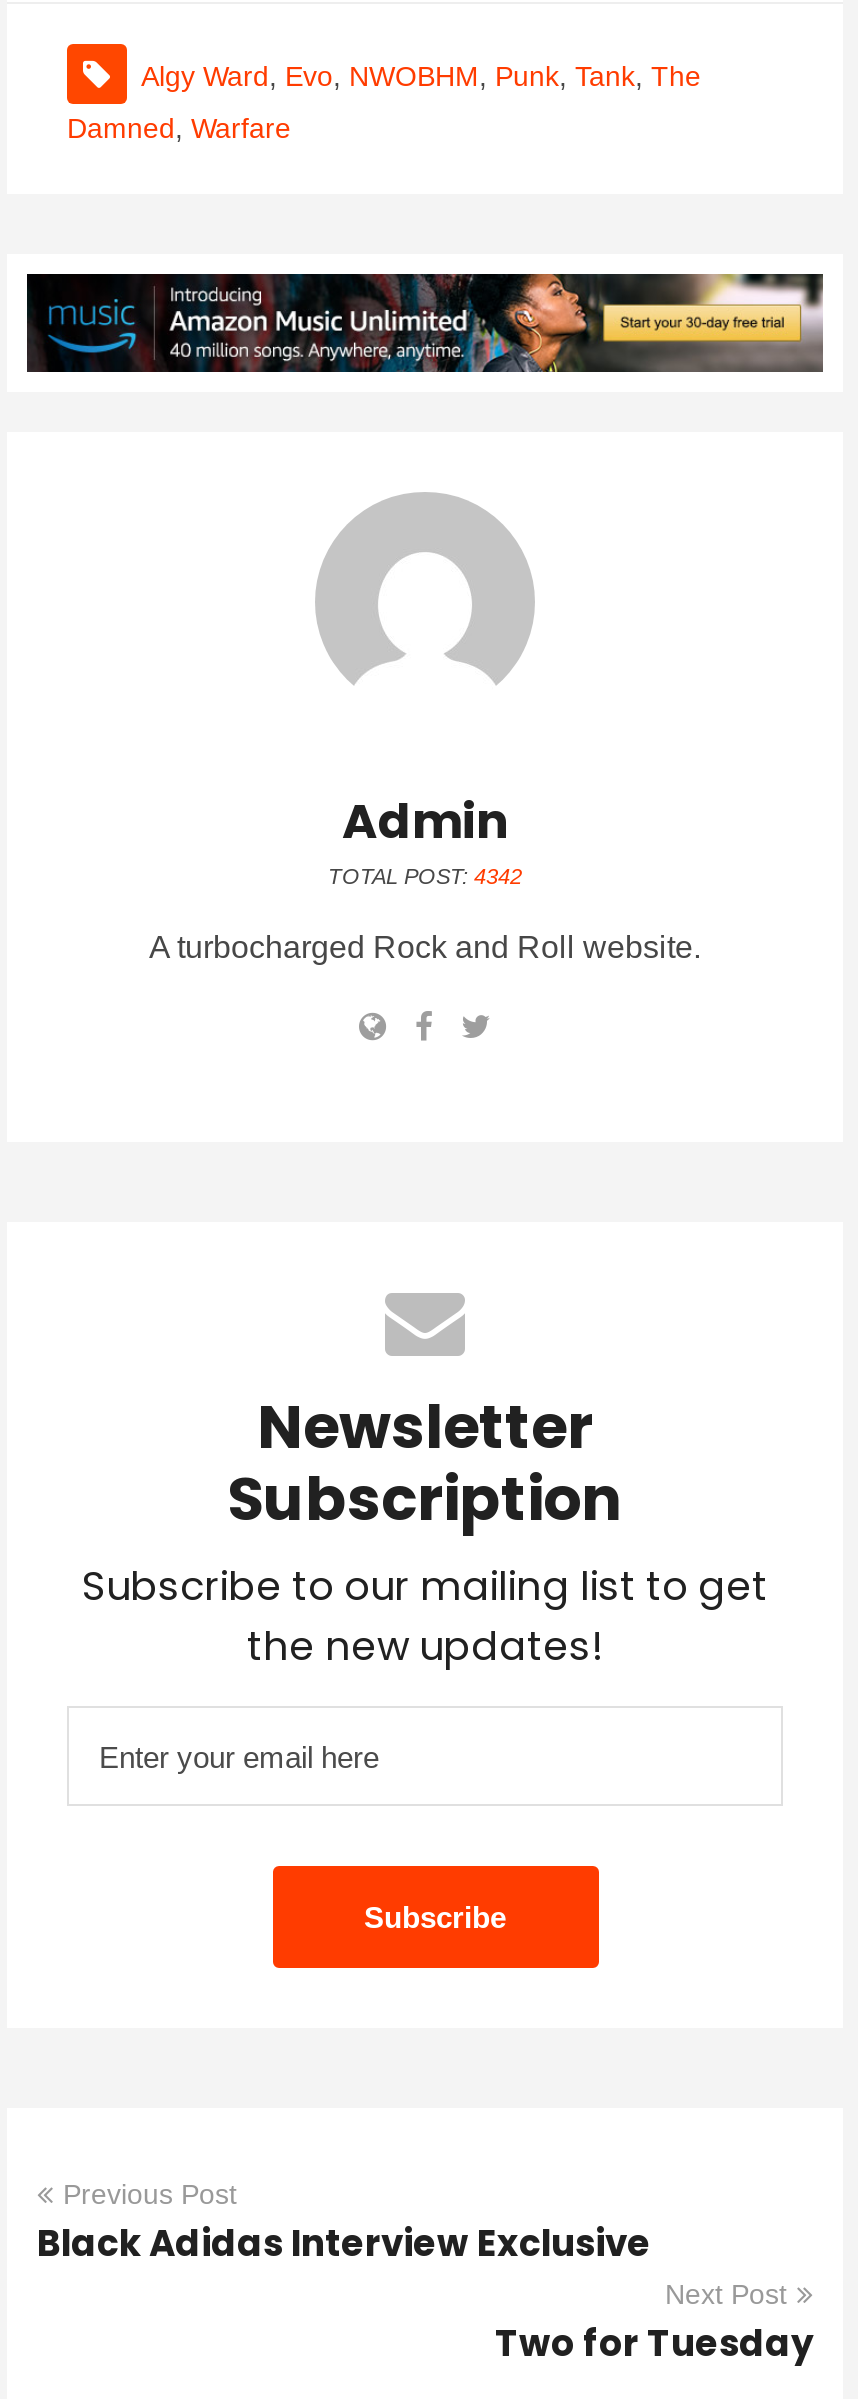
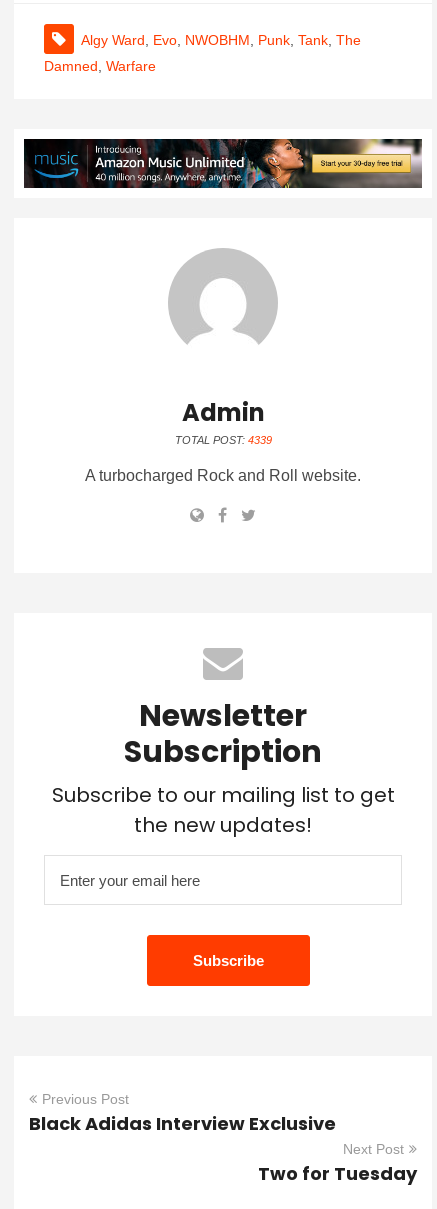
- TOTAL POST: 4342
+ TOTAL POST: 4339
